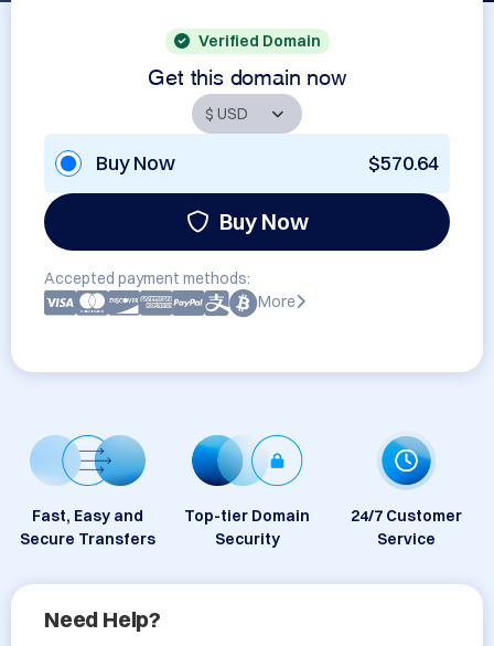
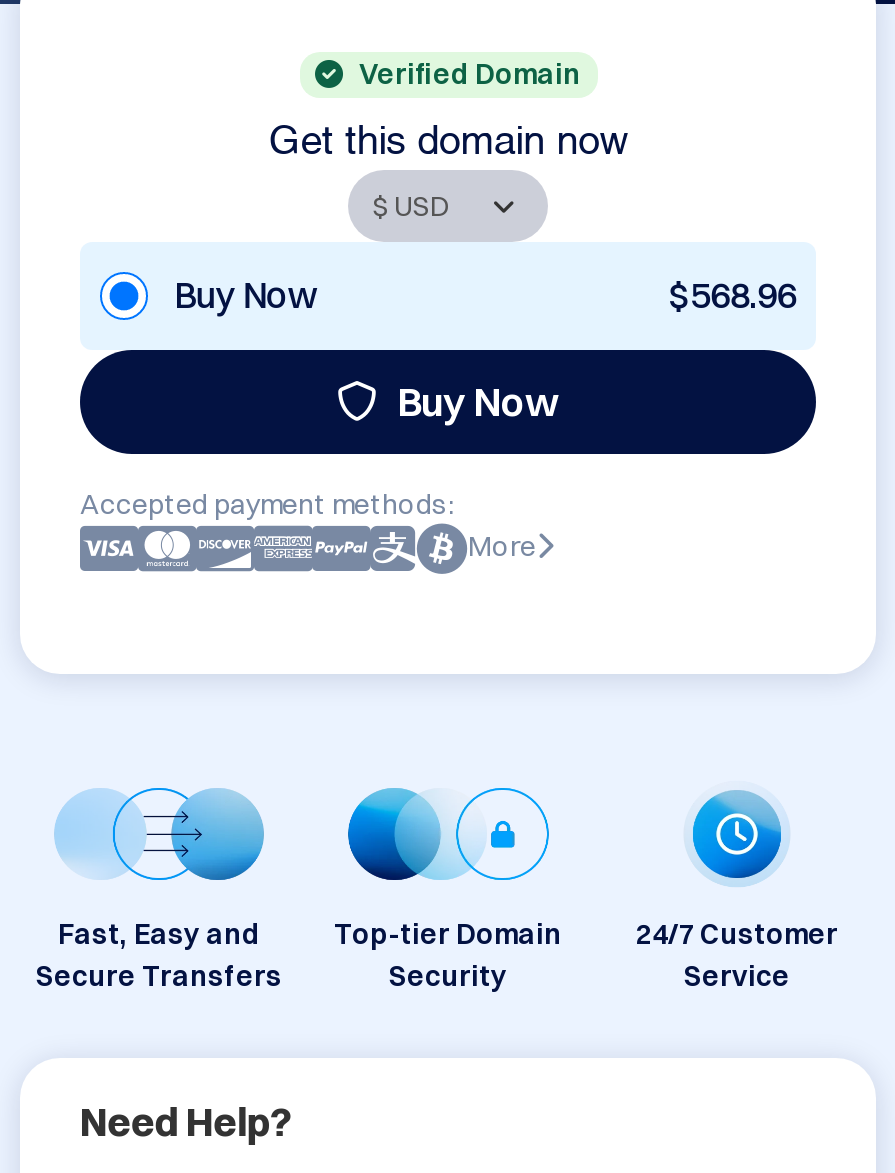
- $570.64
+ $568.96
